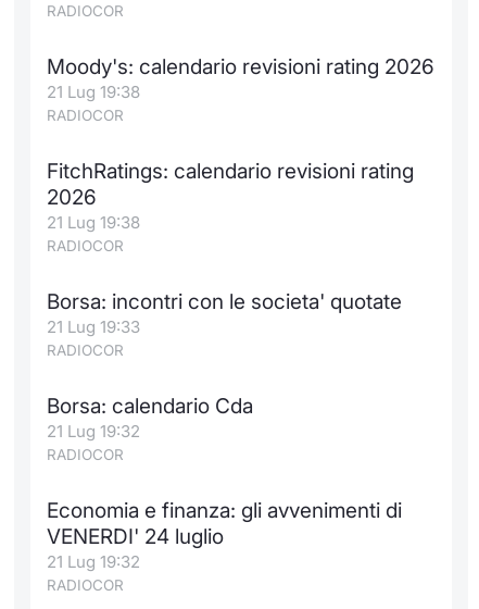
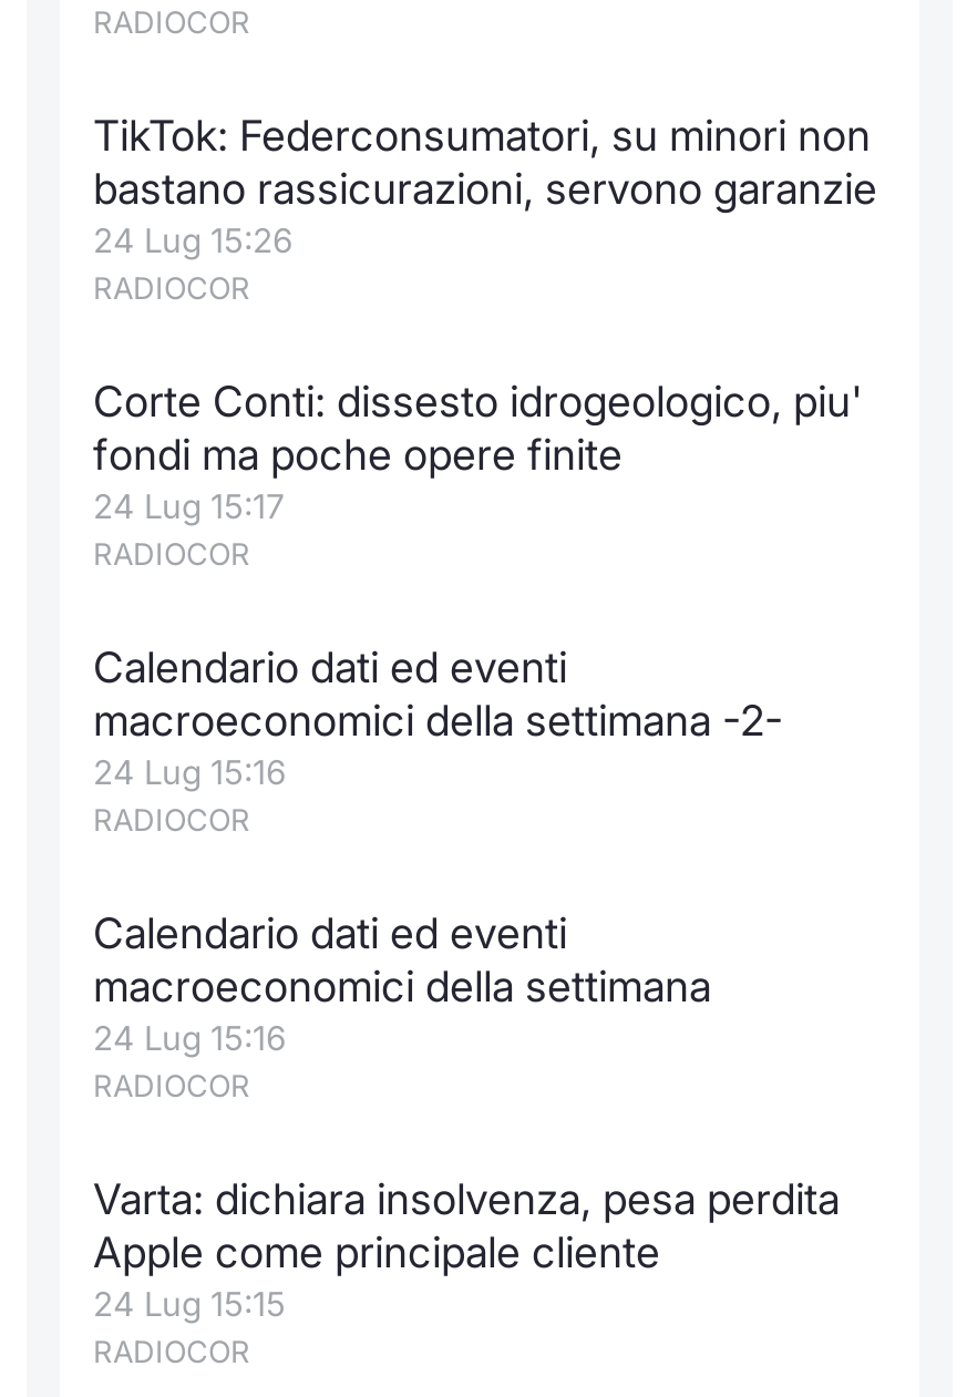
- Moody's: calendario revisioni rating 2026
- 21 Lug 19:38
+ TikTok: Federconsumatori, su minori non
+ bastano rassicurazioni, servono garanzie
+ 24 Lug 15:26

- FitchRatings: calendario revisioni rating
- 2026
- 21 Lug 19:38
+ Corte Conti: dissesto idrogeologico, piu'
+ fondi ma poche opere finite
+ 24 Lug 15:17

- Borsa: incontri con le societa' quotate
- 21 Lug 19:33
+ Calendario dati ed eventi
+ macroeconomici della settimana -2-
+ 24 Lug 15:16

- Borsa: calendario Cda
- 21 Lug 19:32
+ Calendario dati ed eventi
+ macroeconomici della settimana
+ 24 Lug 15:16

- Economia e finanza: gli avvenimenti di
- VENERDI' 24 luglio
- 21 Lug 19:32
+ Varta: dichiara insolvenza, pesa perdita
+ Apple come principale cliente
+ 24 Lug 15:15
